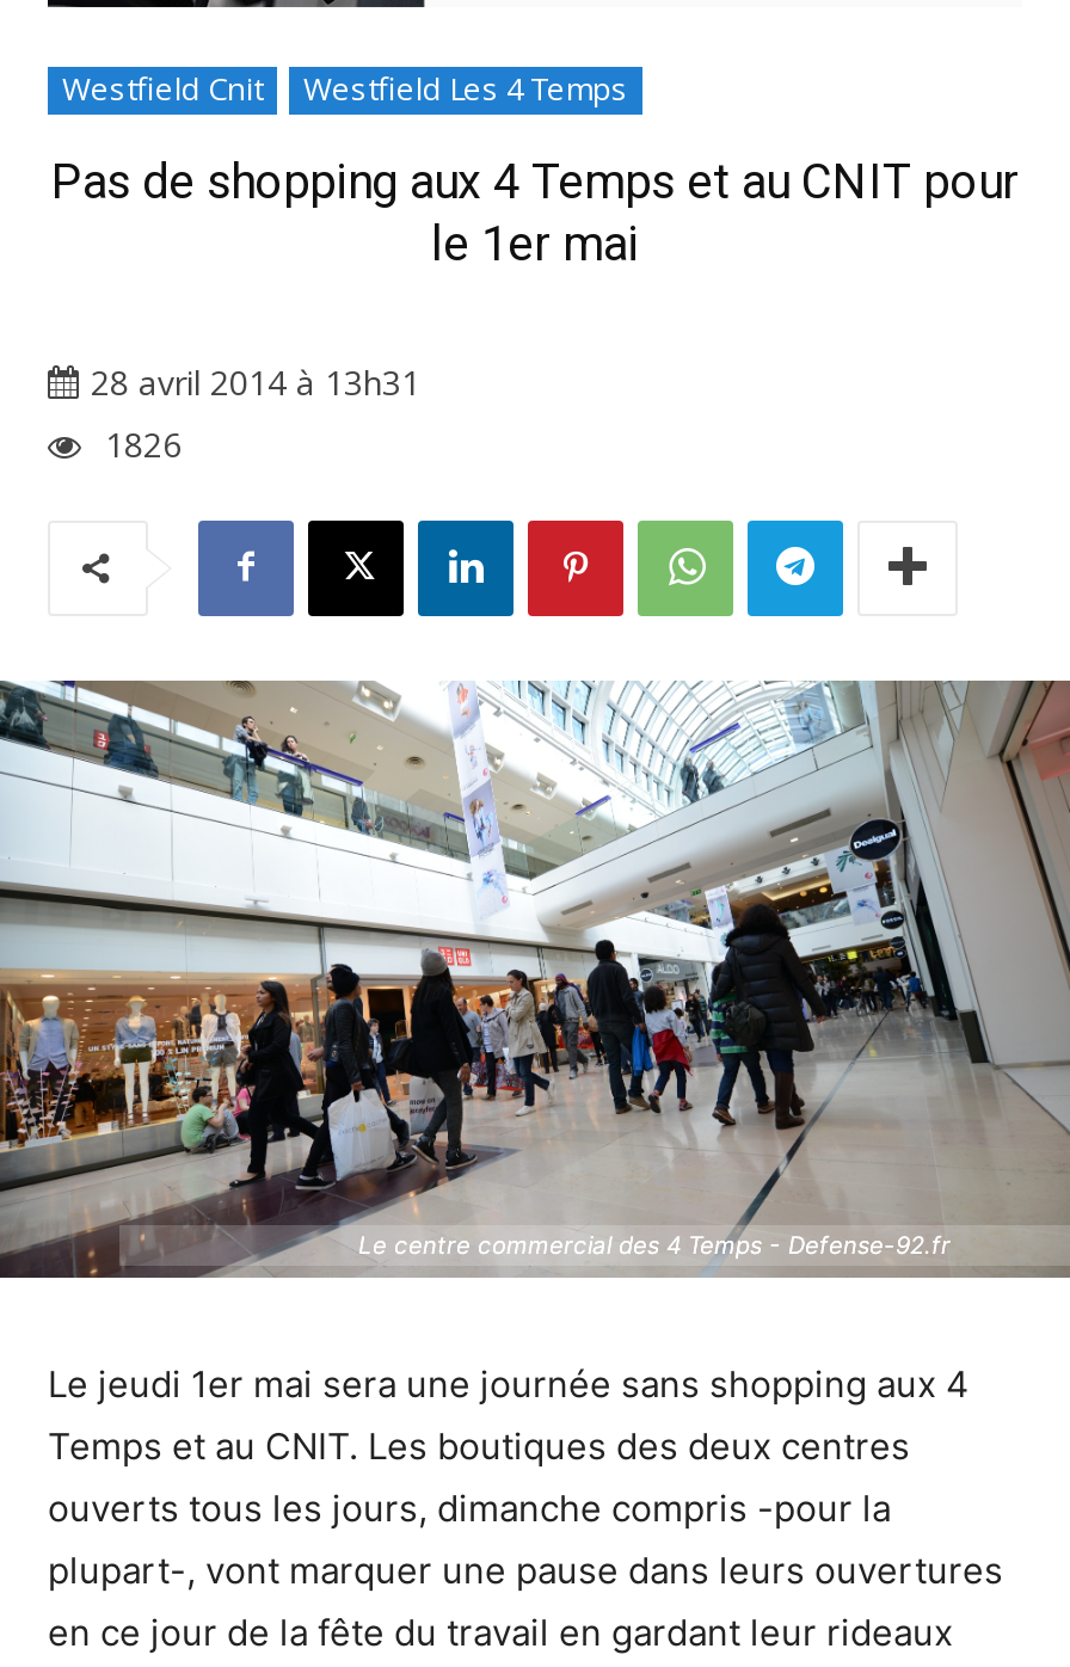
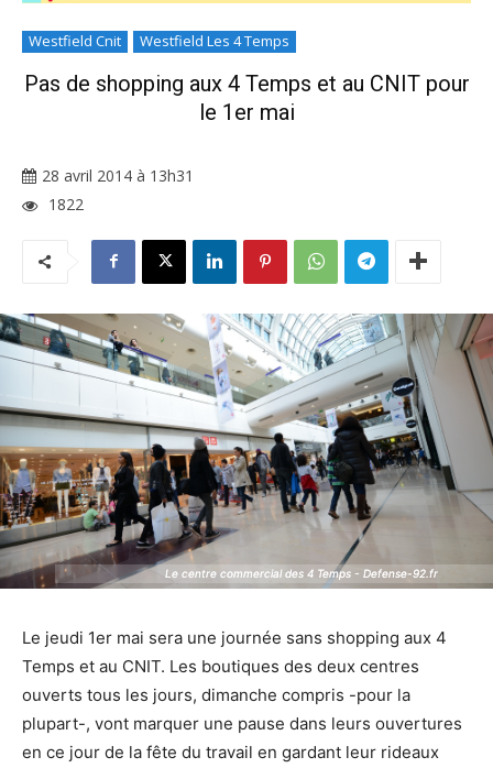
- 1826
+ 1822
